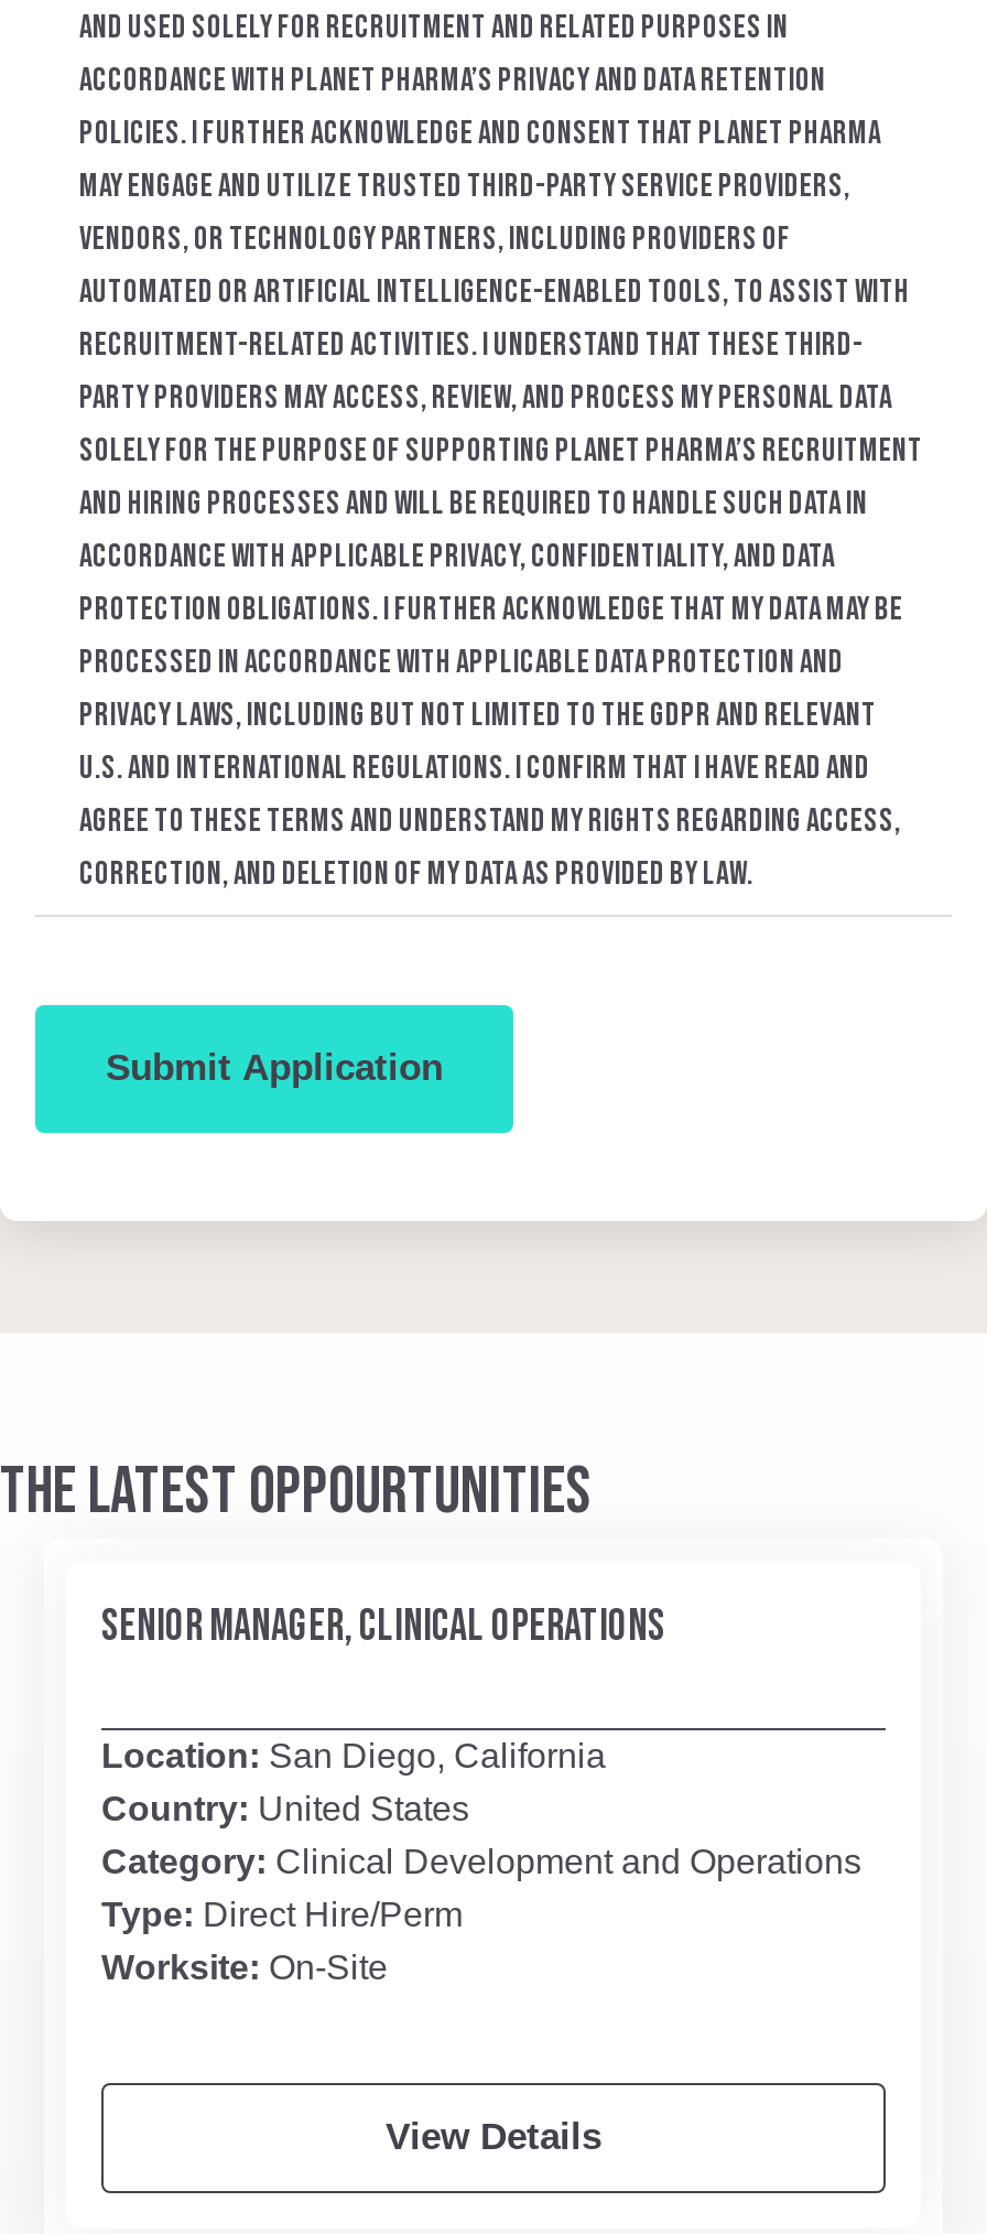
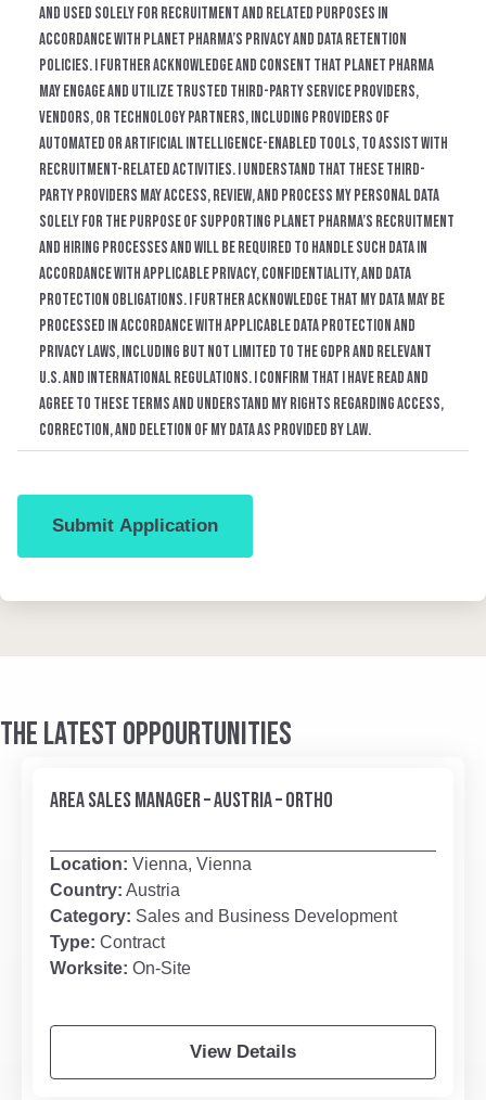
- SENIOR MANAGER, CLINICAL OPERATIONS
+ AREA SALES MANAGER – AUSTRIA – ORTHO

- Location: San Diego, California
- Country: United States
- Category: Clinical Development and Operations
- Type: Direct Hire/Perm
+ Location: Vienna, Vienna
+ Country: Austria
+ Category: Sales and Business Development
+ Type: Contract
